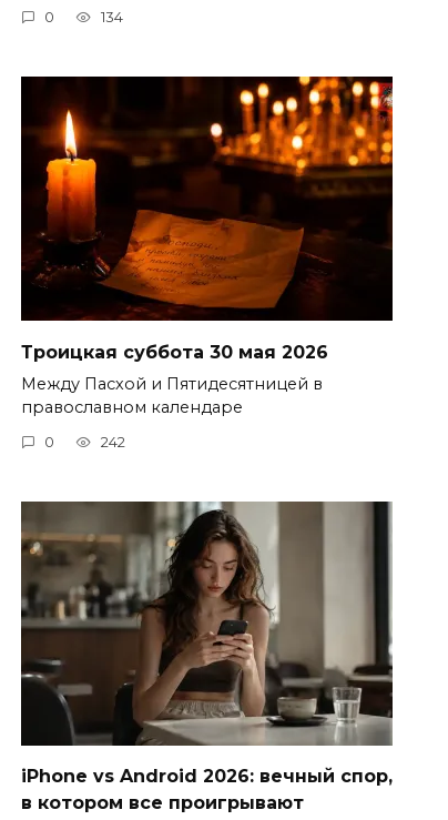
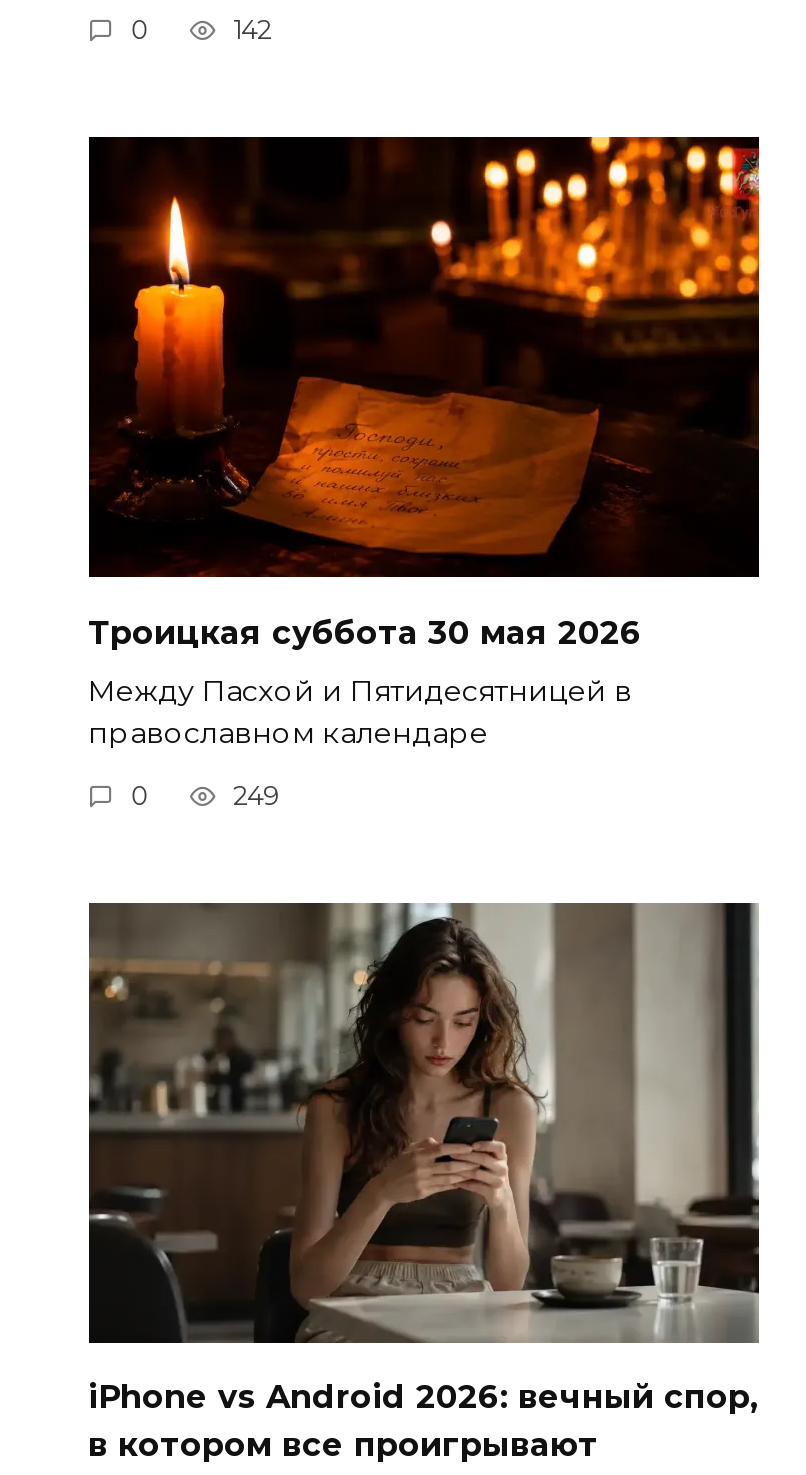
- 134
+ 142

- 242
+ 249
